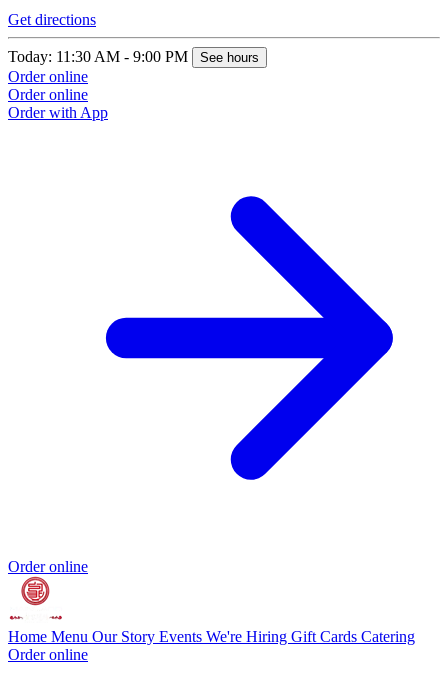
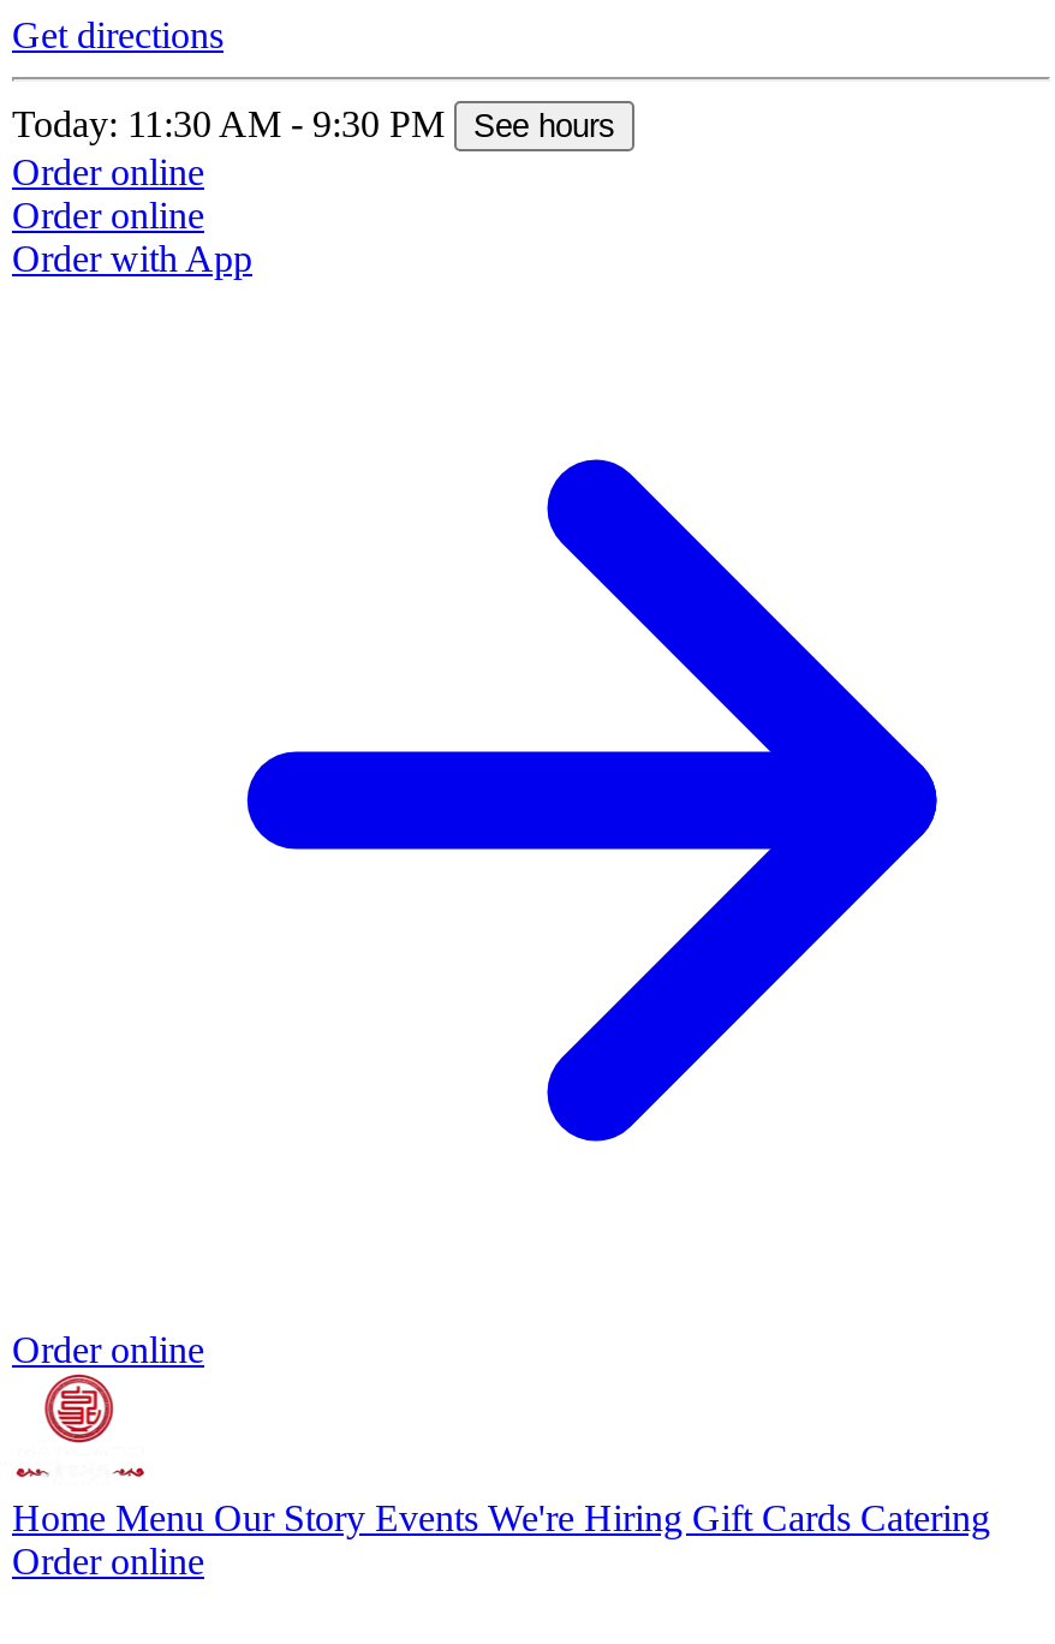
- Today: 11:30 AM - 9:00 PM See hours
+ Today: 11:30 AM - 9:30 PM See hours
